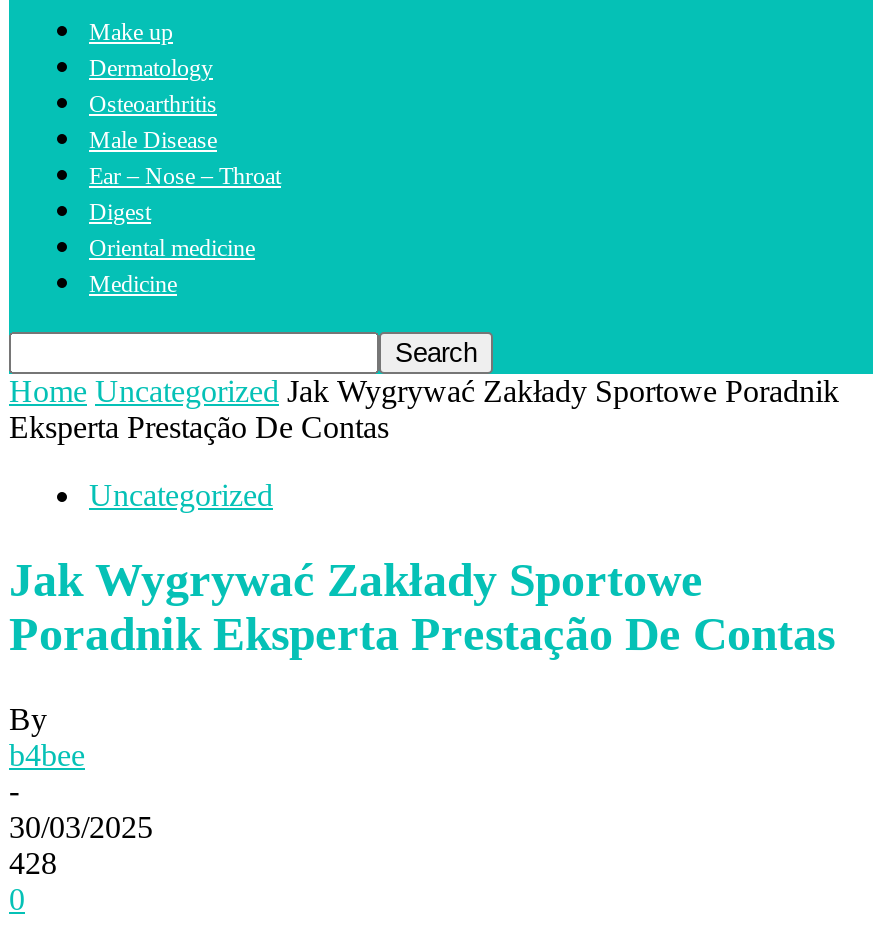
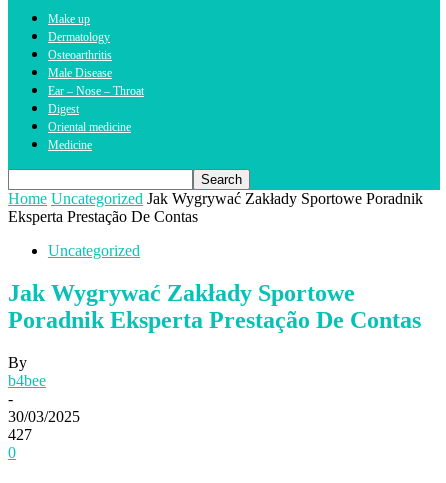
- 428
+ 427
